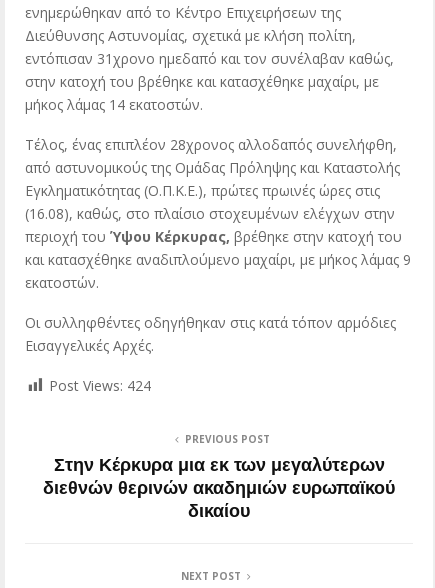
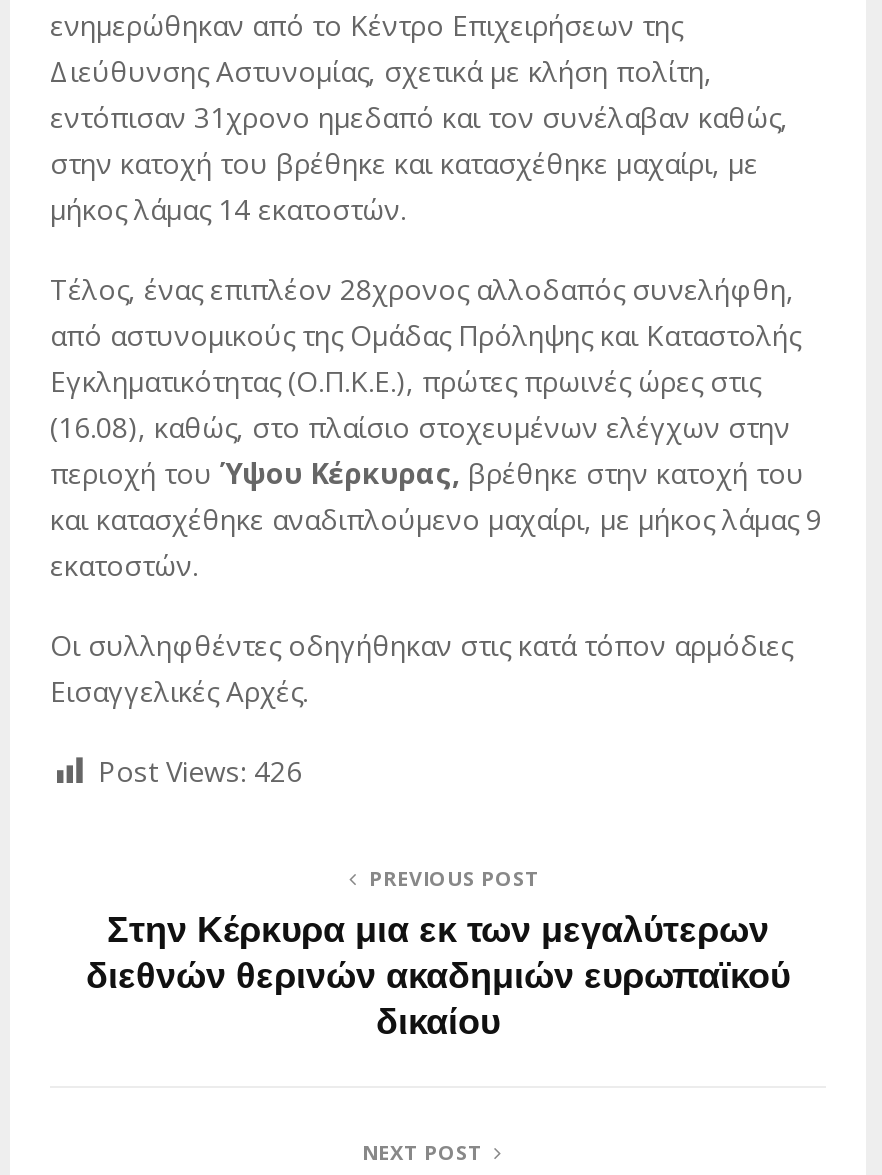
- Post Views: 424
+ Post Views: 426
